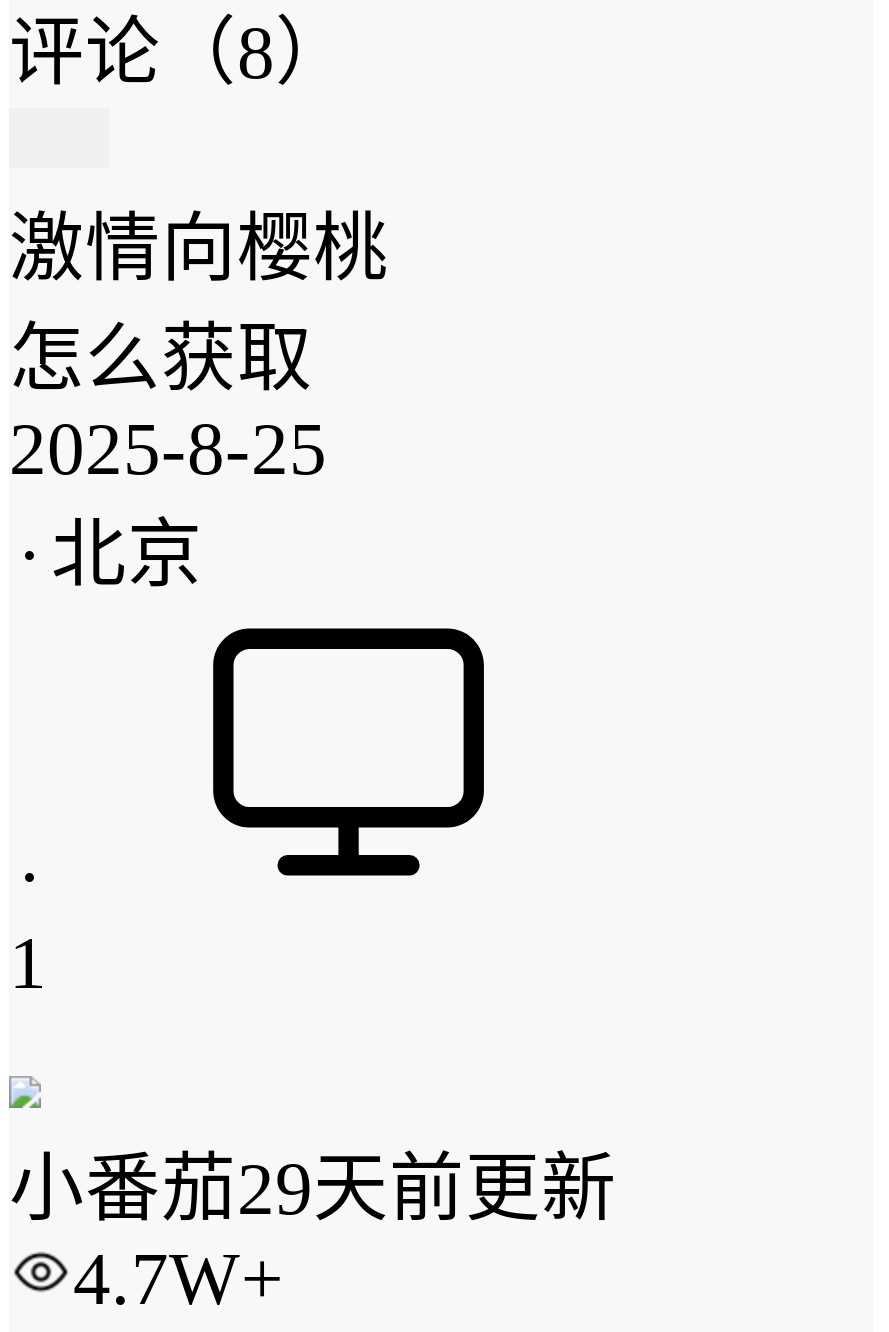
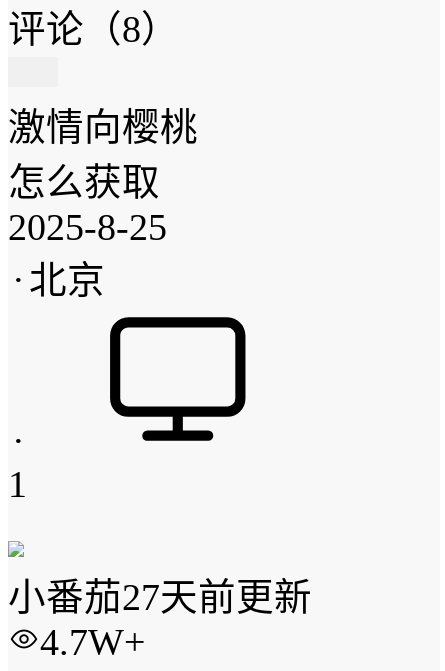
- 小番茄29天前更新
+ 小番茄27天前更新
